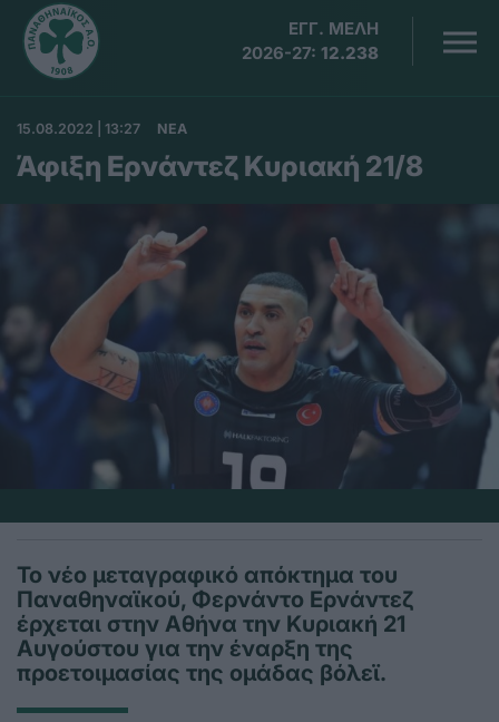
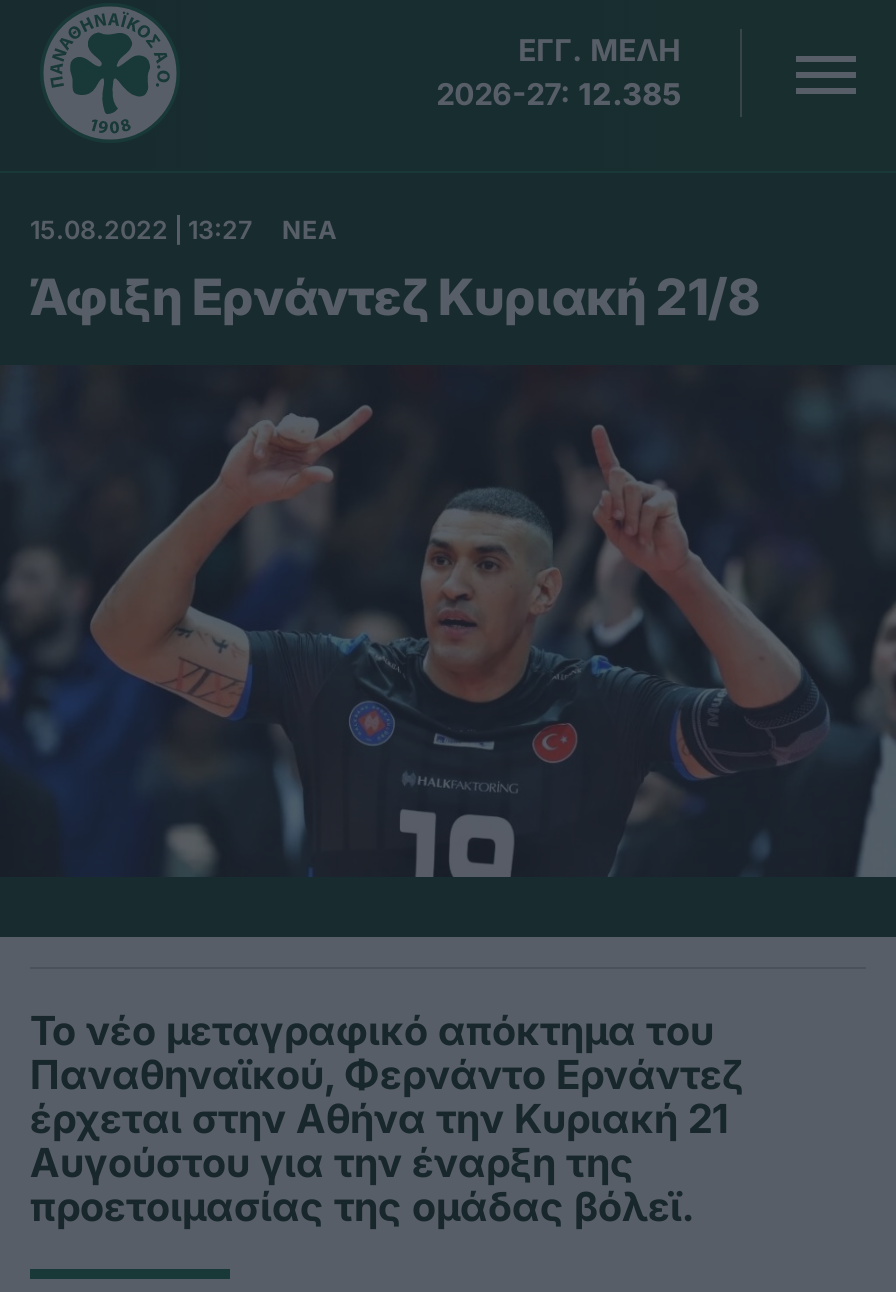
- 2026-27: 12.238
+ 2026-27: 12.385
